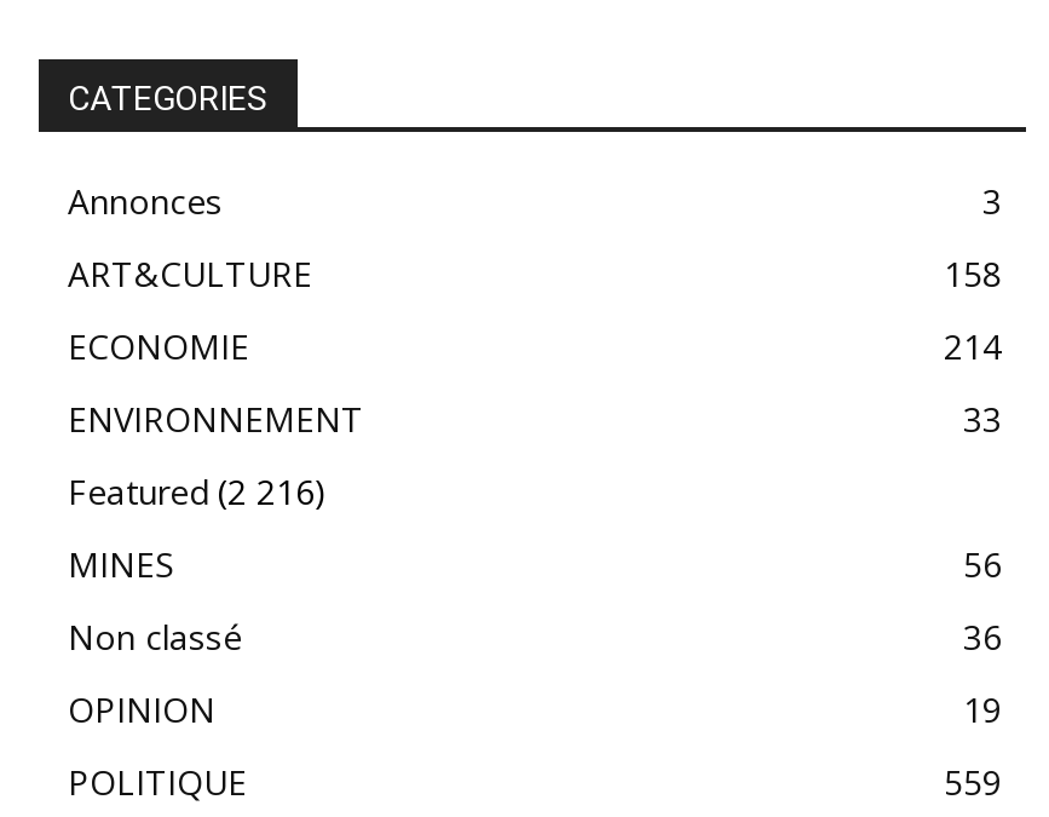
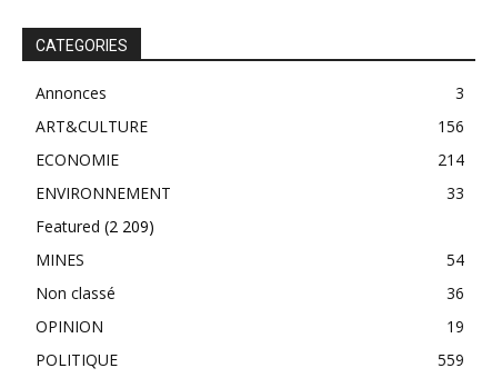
- 158
+ 156

- Featured (2 216)
+ Featured (2 209)

- 56
+ 54
